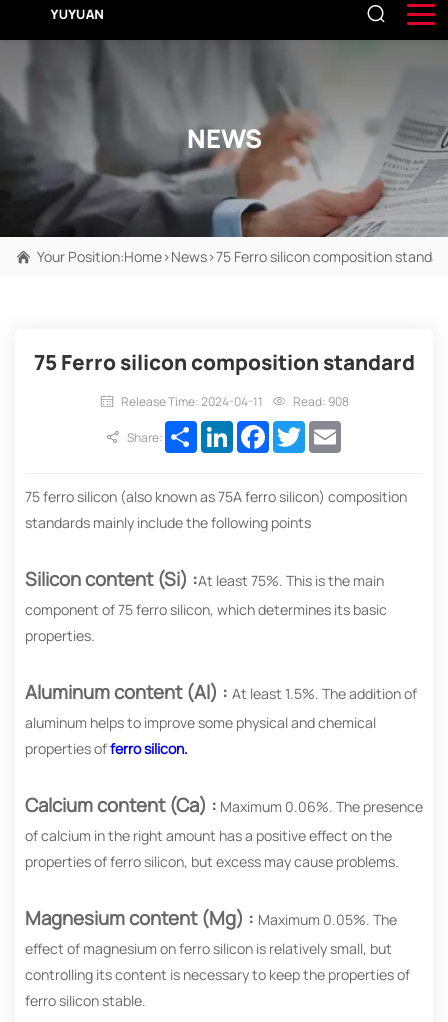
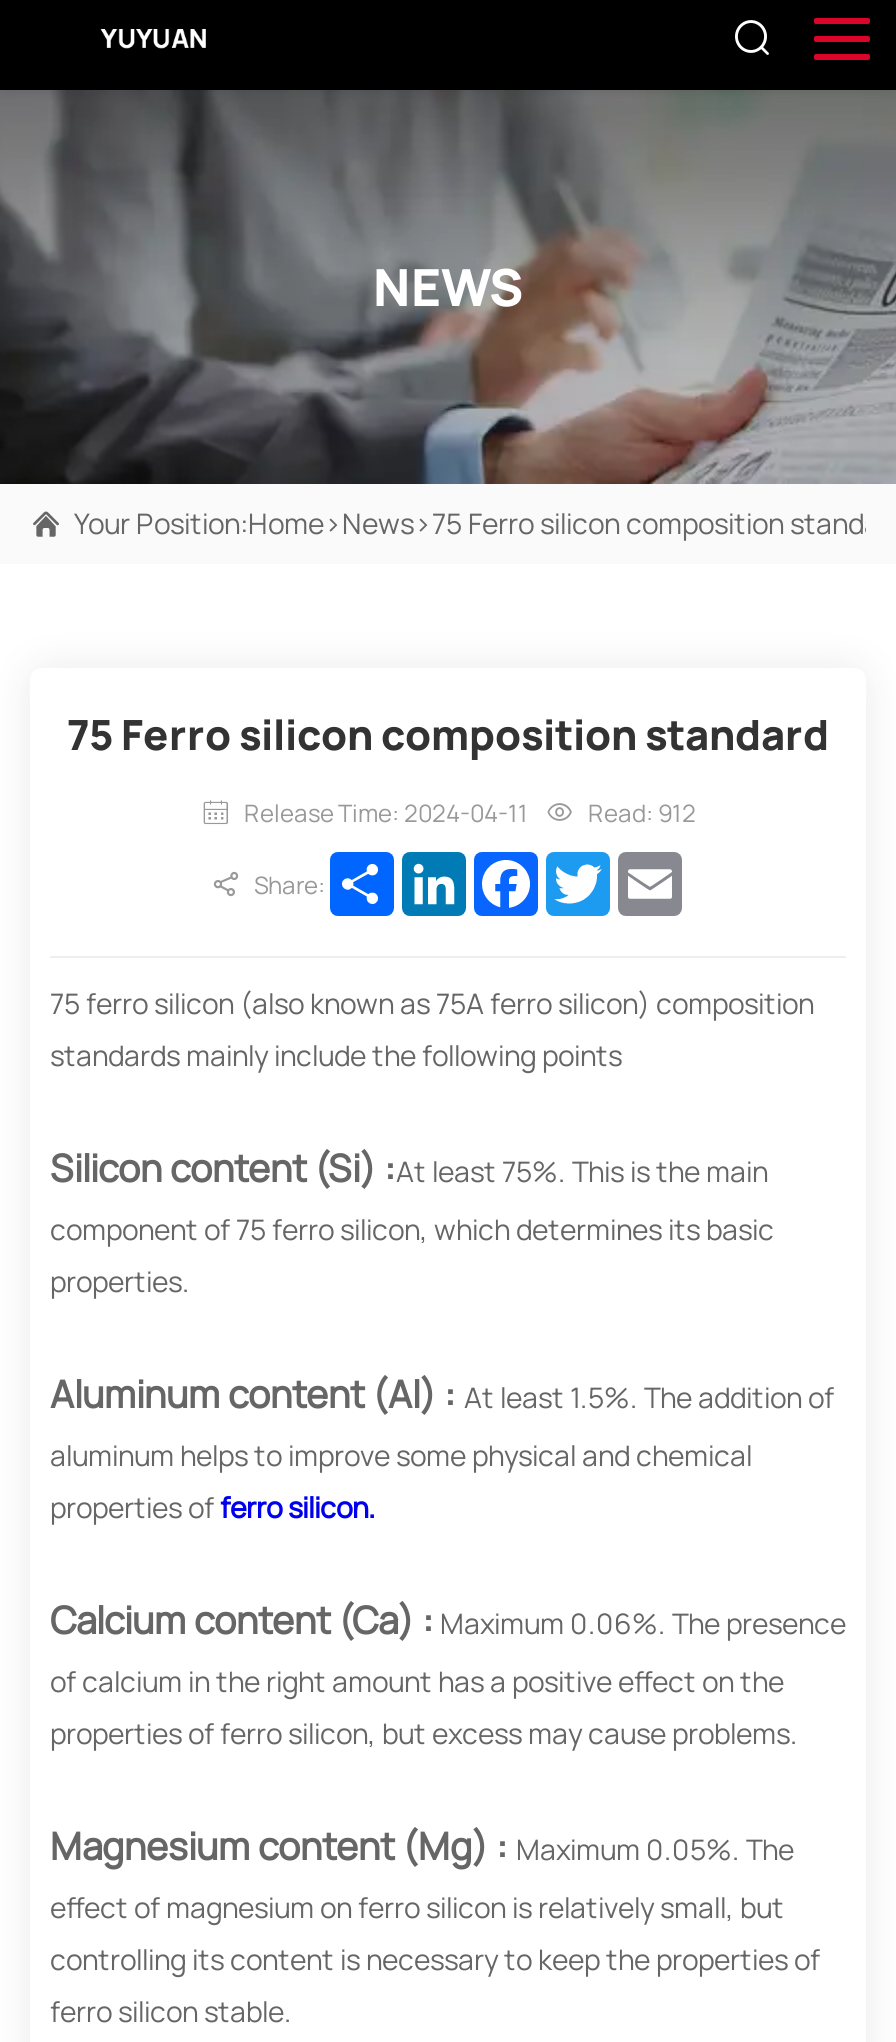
- Release Time: 2024-04-11 Read: 908
+ Release Time: 2024-04-11 Read: 912
